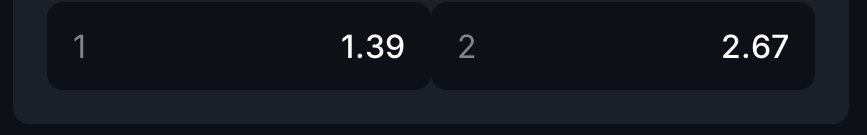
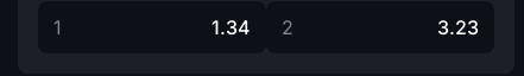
- 1.39 2
+ 1.34 2

- 2.67
+ 3.23
